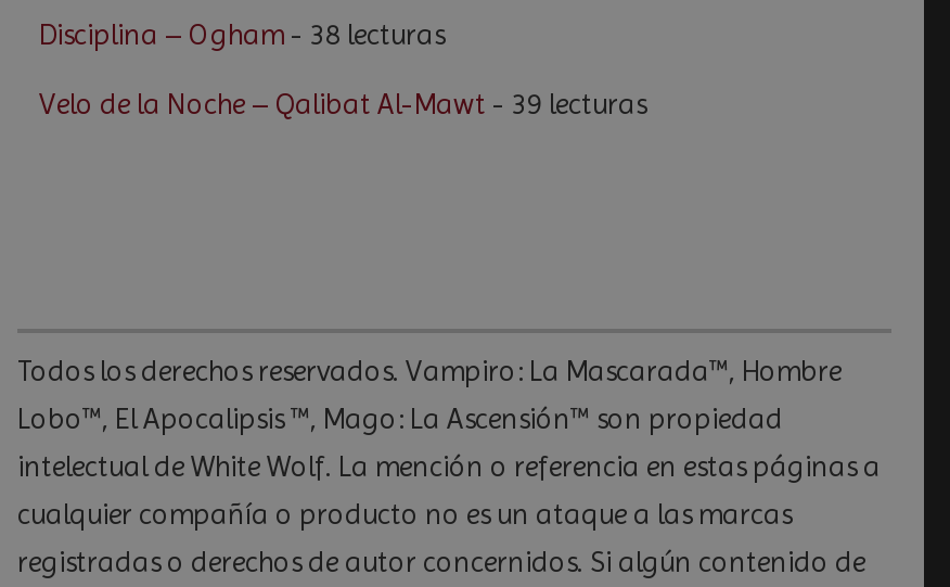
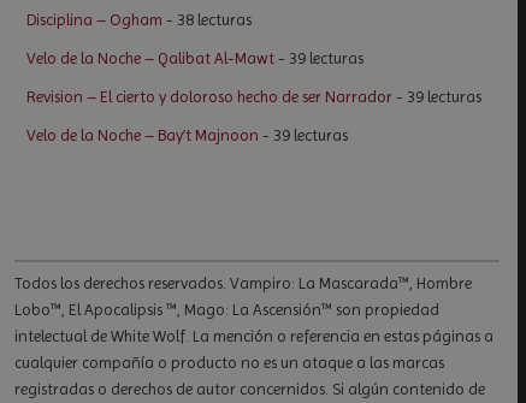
+ Revision – El cierto y doloroso hecho de ser Narrador - 39 lecturas
+ Velo de la Noche – Bay’t Majnoon - 39 lecturas
